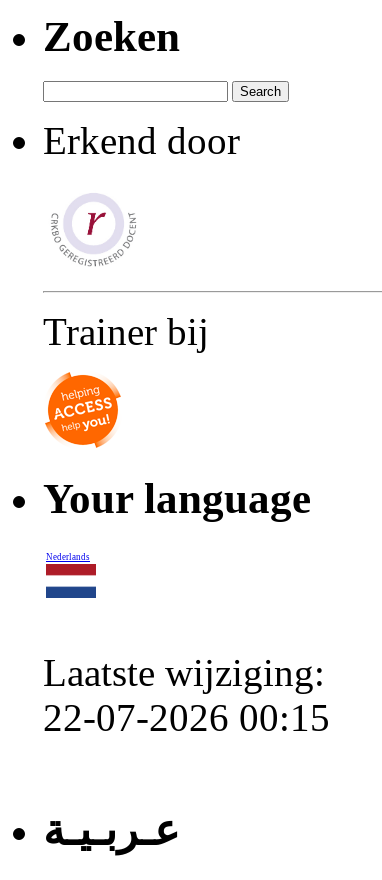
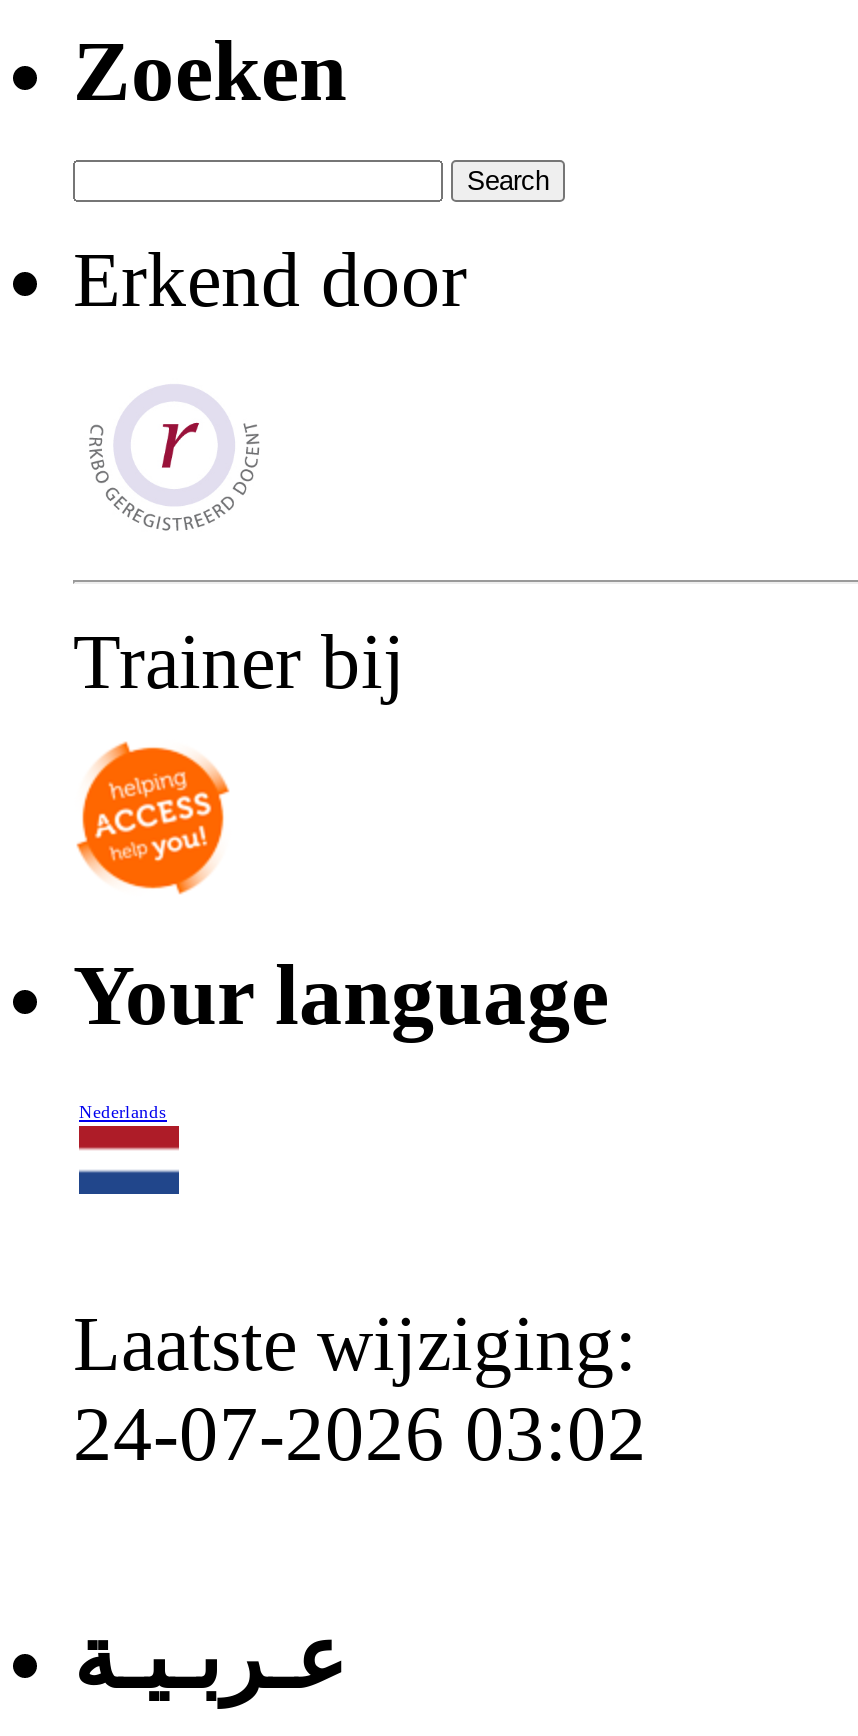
- 22-07-2026 00:15
+ 24-07-2026 03:02
